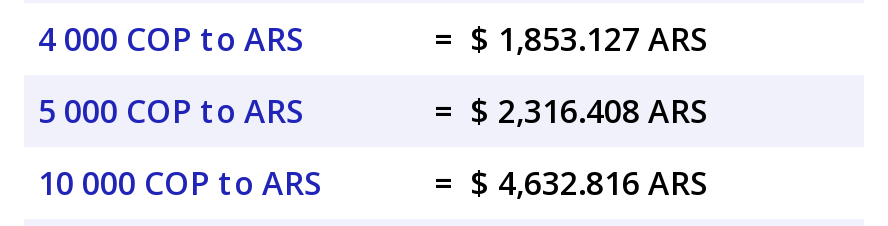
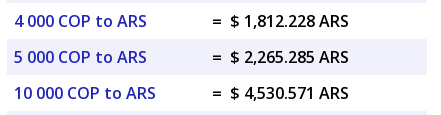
- = $ 1,853.127 ARS
+ = $ 1,812.228 ARS

- = $ 2,316.408 ARS
+ = $ 2,265.285 ARS

- = $ 4,632.816 ARS
+ = $ 4,530.571 ARS
